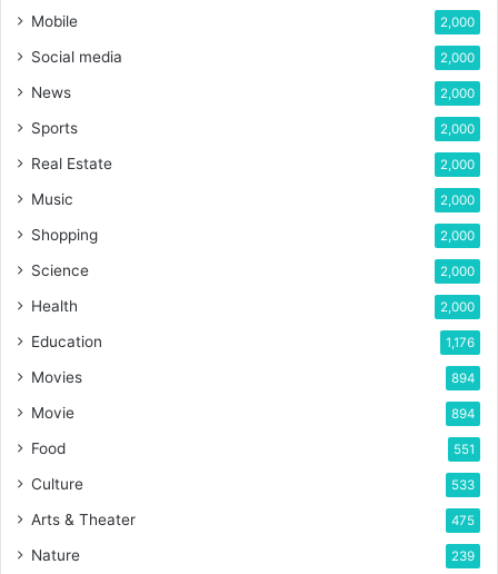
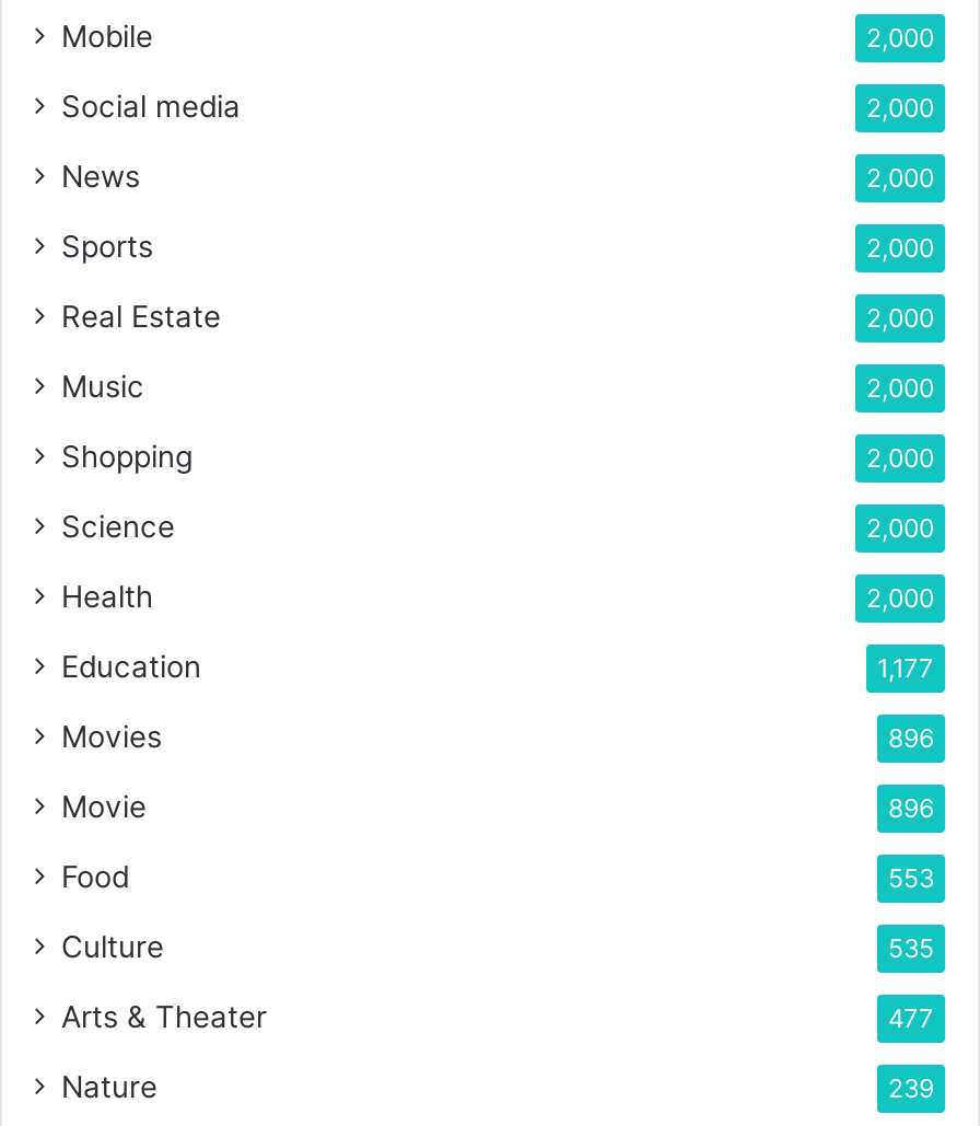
- 1,176
+ 1,177

- 894
+ 896

- 894
+ 896

- 551
+ 553

- 533
+ 535

- 475
+ 477
